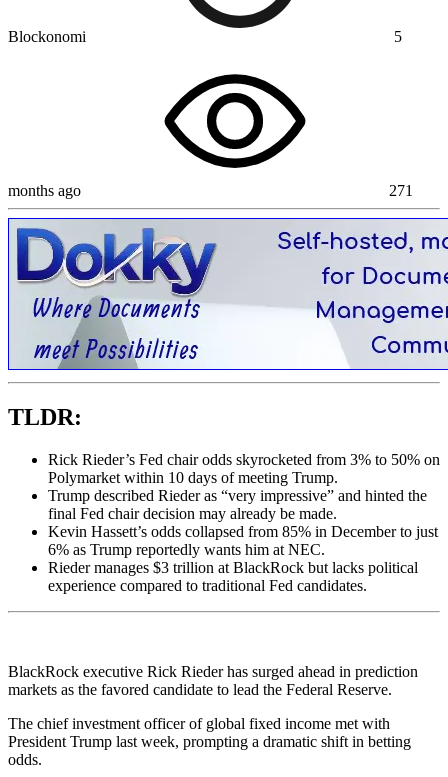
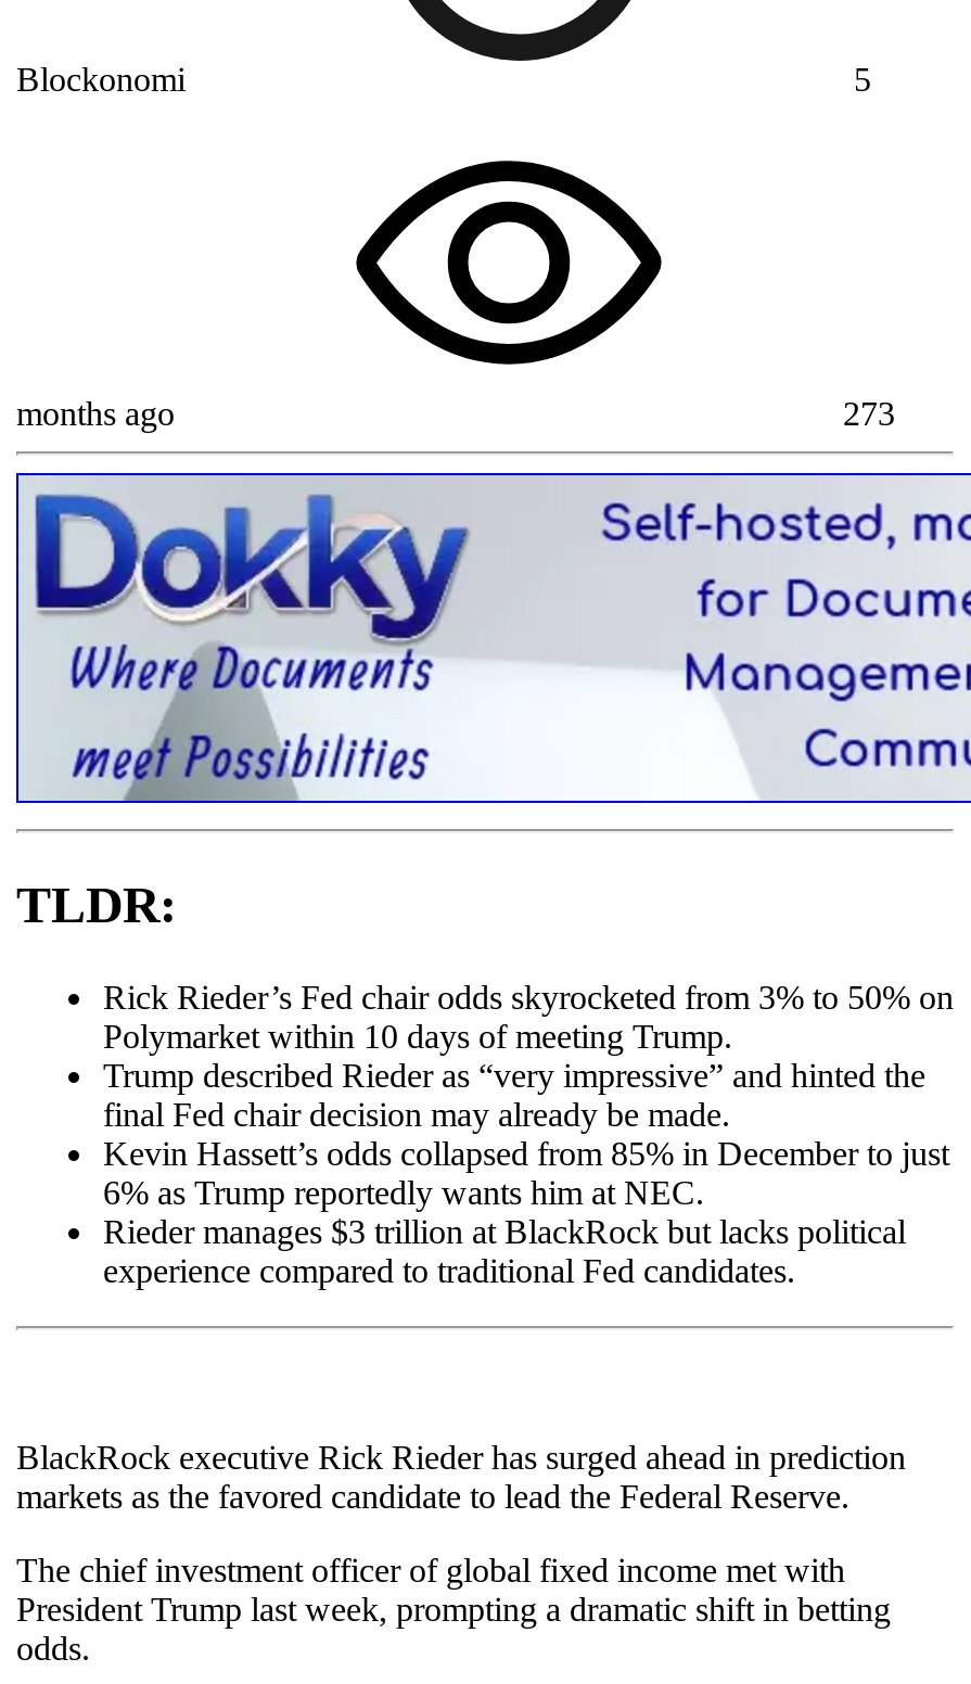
- 271
+ 273
